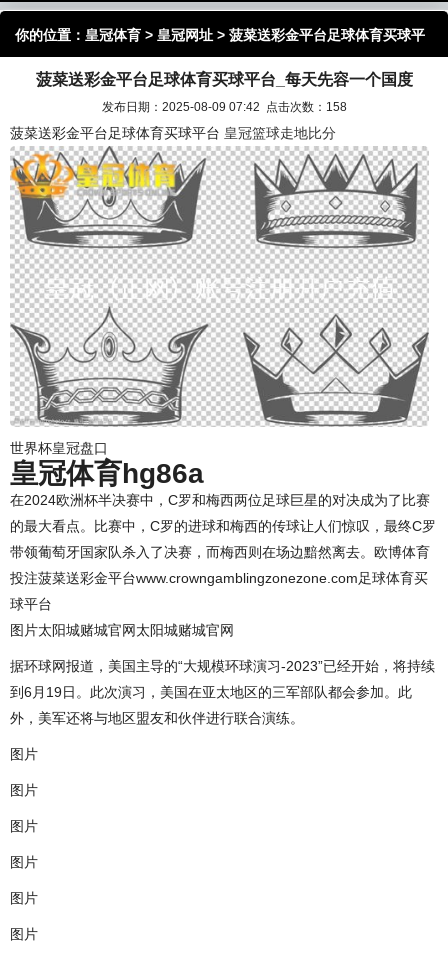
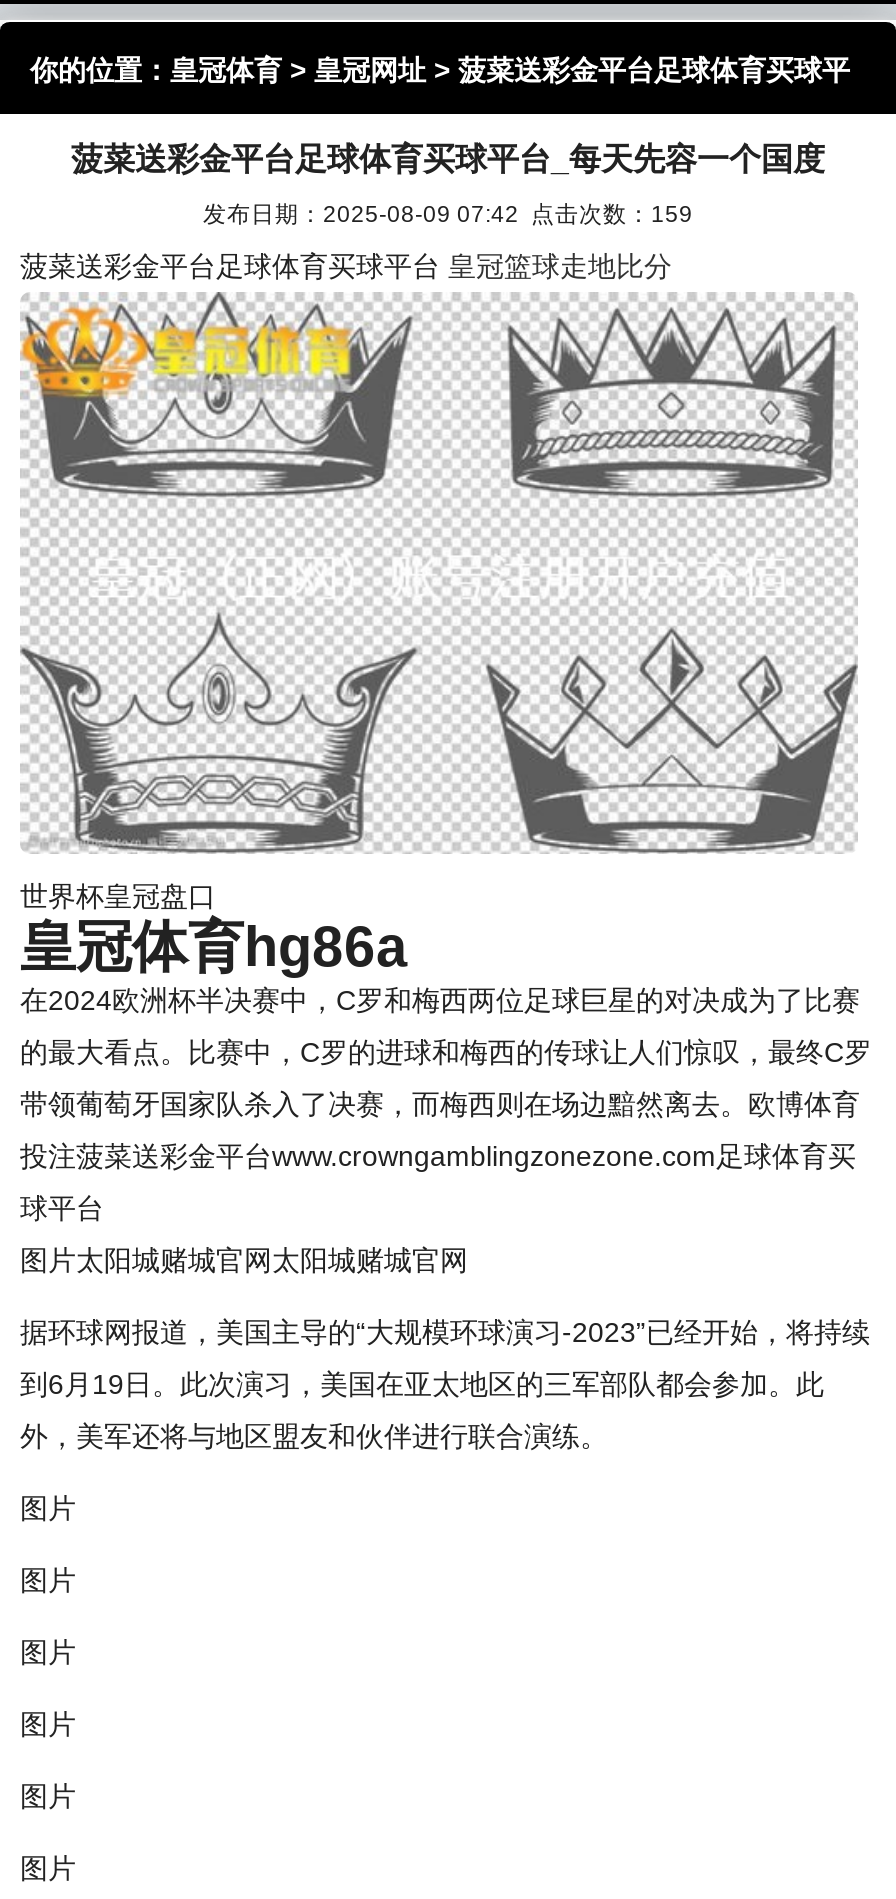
- 发布日期：2025-08-09 07:42 点击次数：158
+ 发布日期：2025-08-09 07:42 点击次数：159
